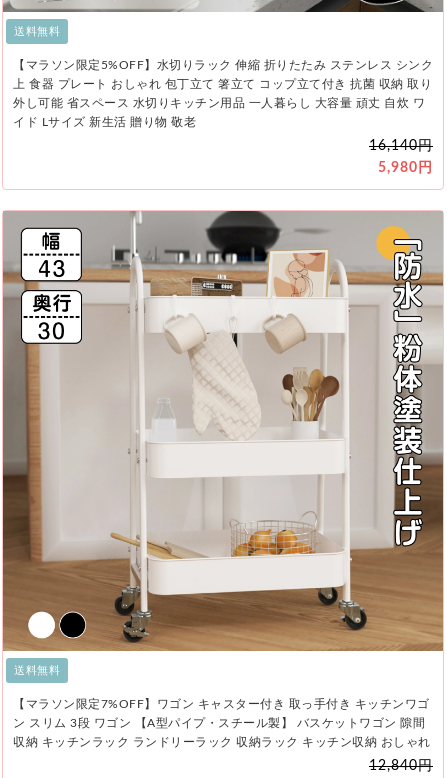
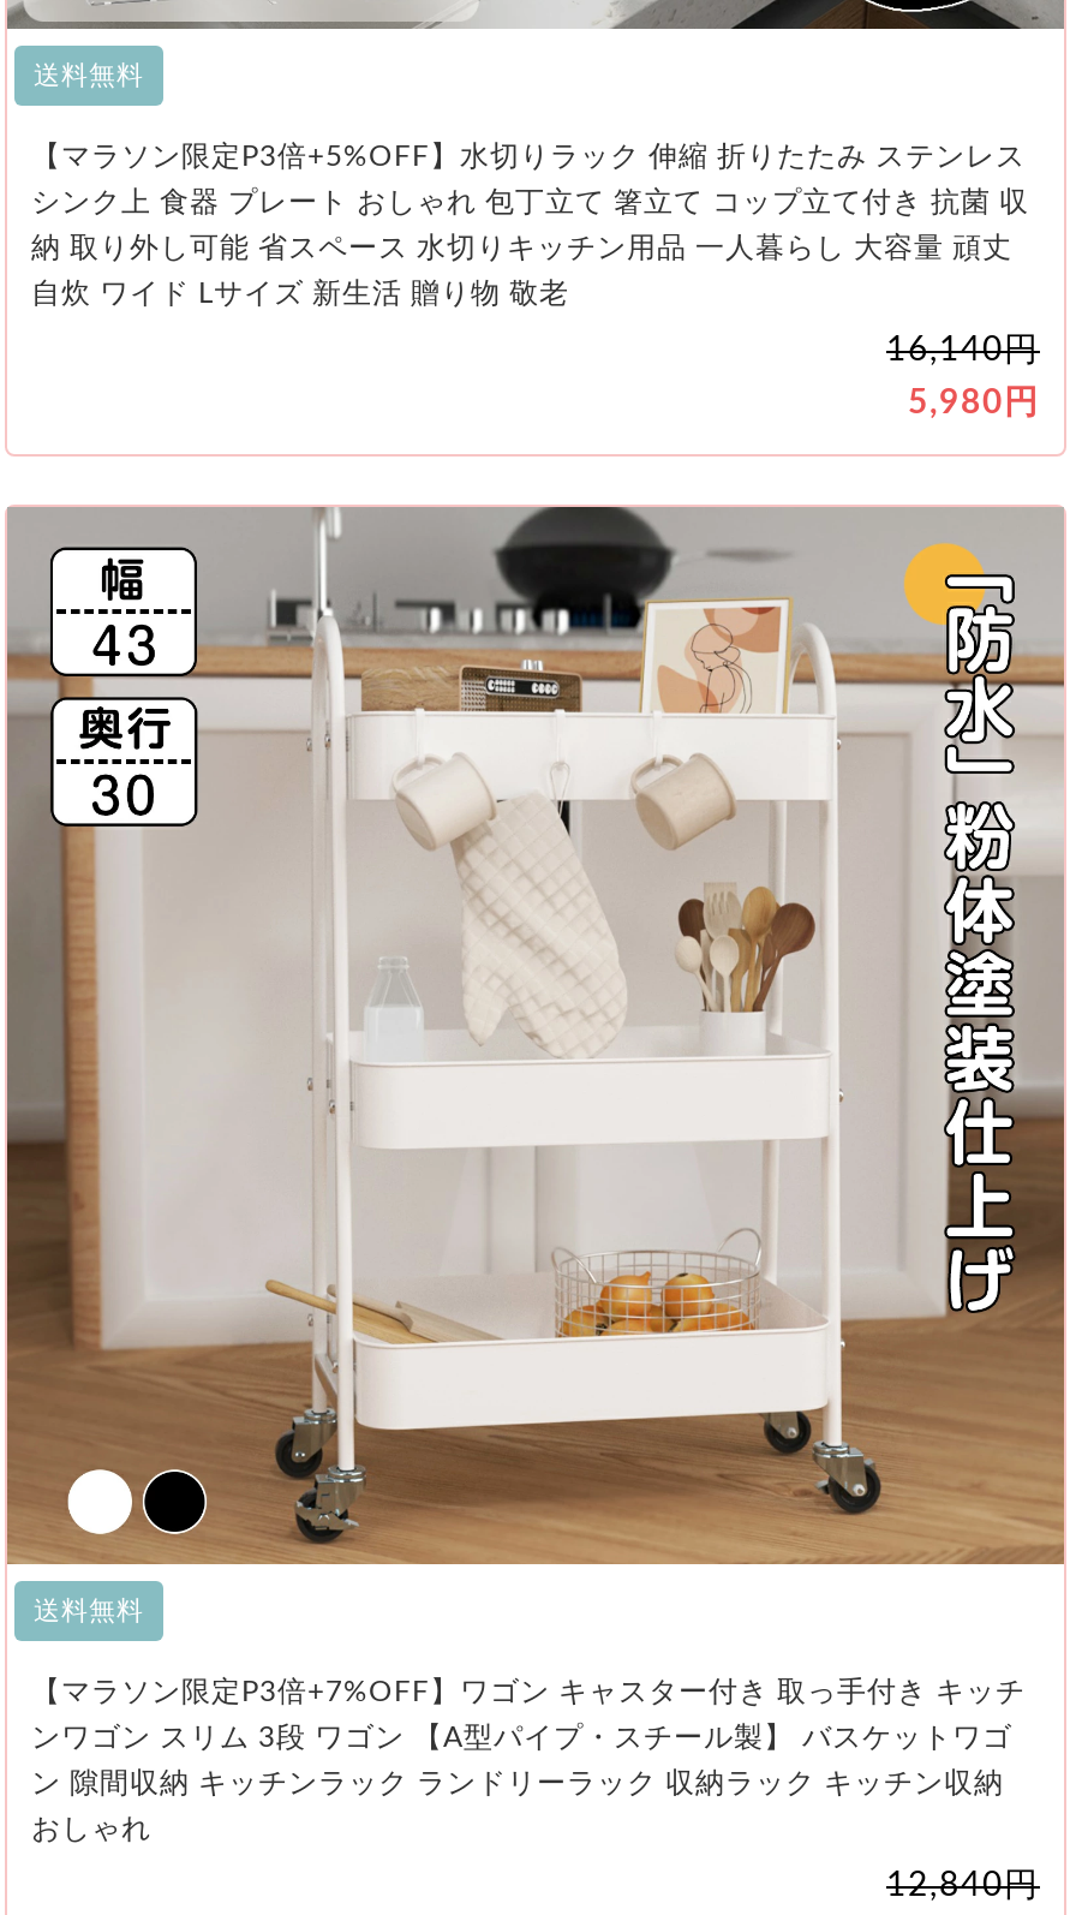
- 【マラソン限定5%OFF】水切りラック 伸縮 折りたたみ ステンレス シンク
+ 【マラソン限定P3倍+5%OFF】水切りラック 伸縮 折りたたみ ステンレス

- 上 食器 プレート おしゃれ 包丁立て 箸立て コップ立て付き 抗菌 収納 取り
+ シンク上 食器 プレート おしゃれ 包丁立て 箸立て コップ立て付き 抗菌 収

- 外し可能 省スペース 水切りキッチン用品 一人暮らし 大容量 頑丈 自炊 ワ
+ 納 取り外し可能 省スペース 水切りキッチン用品 一人暮らし 大容量 頑丈

- イド Lサイズ 新生活 贈り物 敬老
+ 自炊 ワイド Lサイズ 新生活 贈り物 敬老

- 【マラソン限定7%OFF】ワゴン キャスター付き 取っ手付き キッチンワゴ
- ン スリム 3段 ワゴン 【A型パイプ・スチール製】 バスケットワゴン 隙間
- 収納 キッチンラック ランドリーラック 収納ラック キッチン収納 おしゃれ
+ 【マラソン限定P3倍+7%OFF】ワゴン キャスター付き 取っ手付き キッチ
+ ンワゴン スリム 3段 ワゴン 【A型パイプ・スチール製】 バスケットワゴ
+ ン 隙間収納 キッチンラック ランドリーラック 収納ラック キッチン収納
+ おしゃれ
